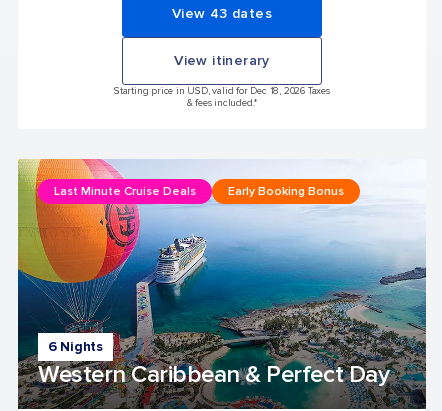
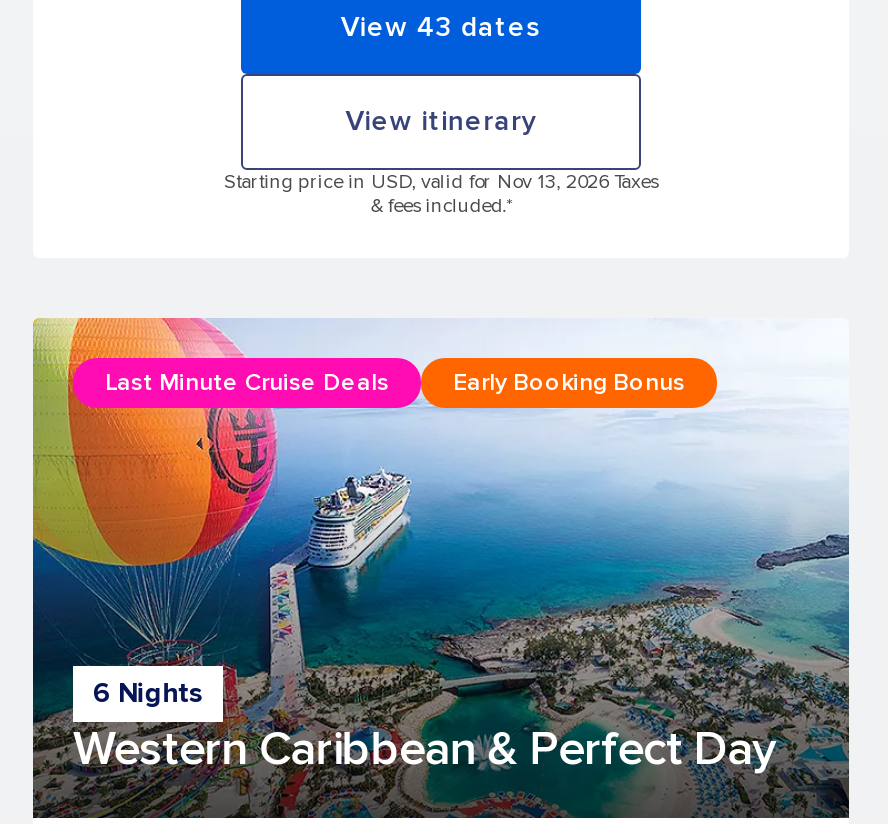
- Starting price in USD, valid for Dec 18, 2026 Taxes
+ Starting price in USD, valid for Nov 13, 2026 Taxes
